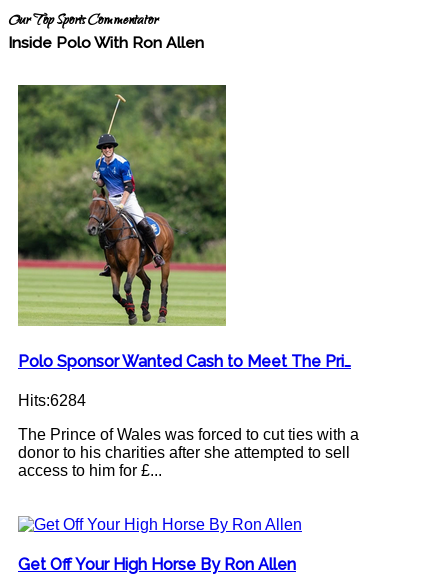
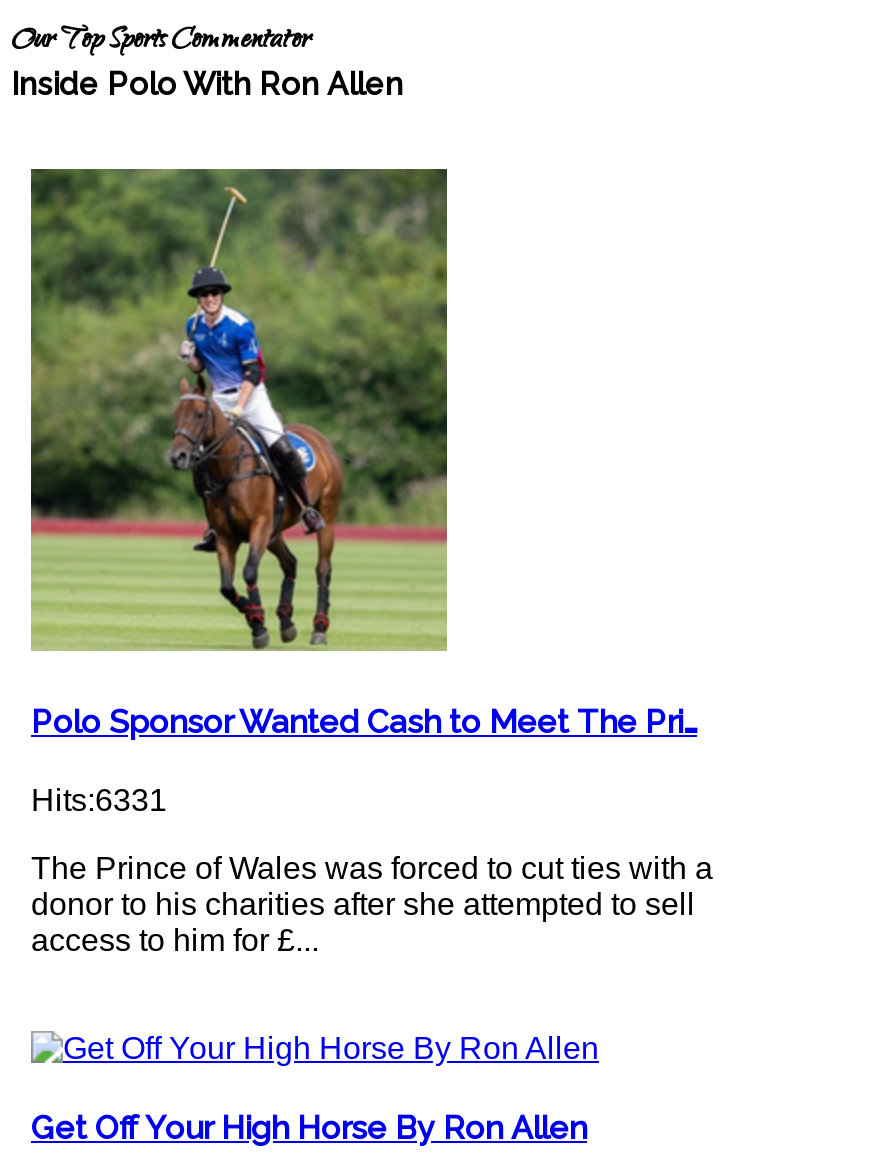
- Hits:6284
+ Hits:6331
